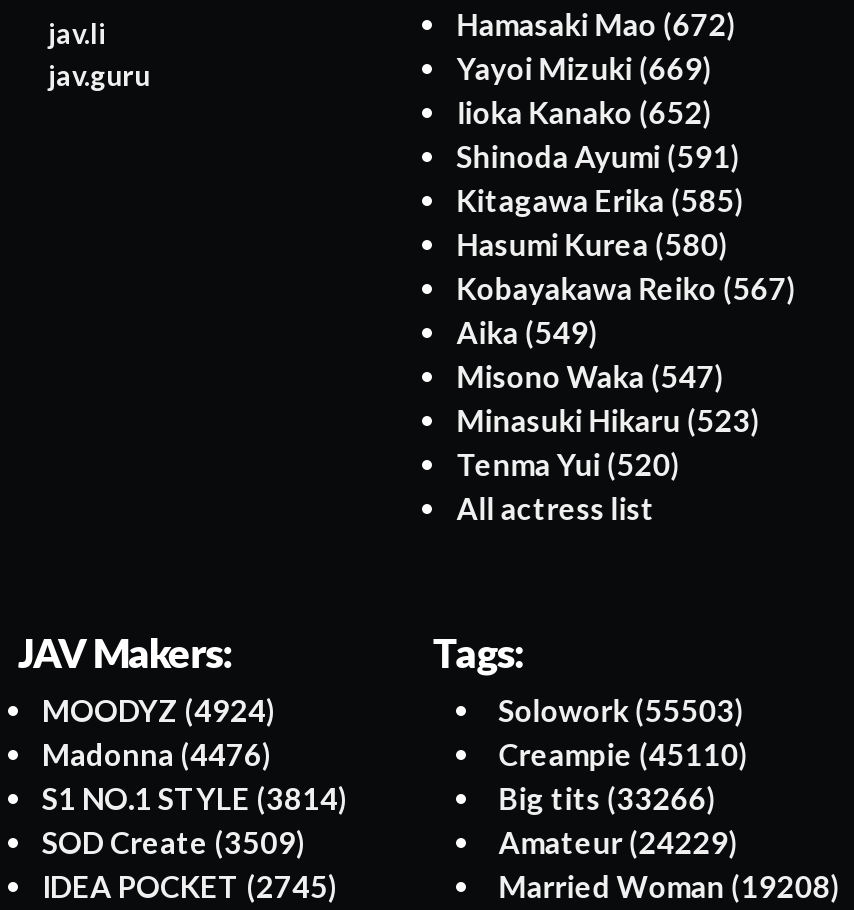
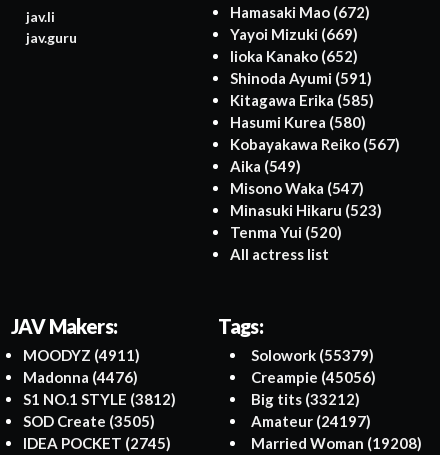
- MOODYZ (4924)
+ MOODYZ (4911)

- Solowork (55503)
+ Solowork (55379)

- Creampie (45110)
+ Creampie (45056)

- S1 NO.1 STYLE (3814)
+ S1 NO.1 STYLE (3812)

- Big tits (33266)
+ Big tits (33212)

- SOD Create (3509)
+ SOD Create (3505)

- Amateur (24229)
+ Amateur (24197)
